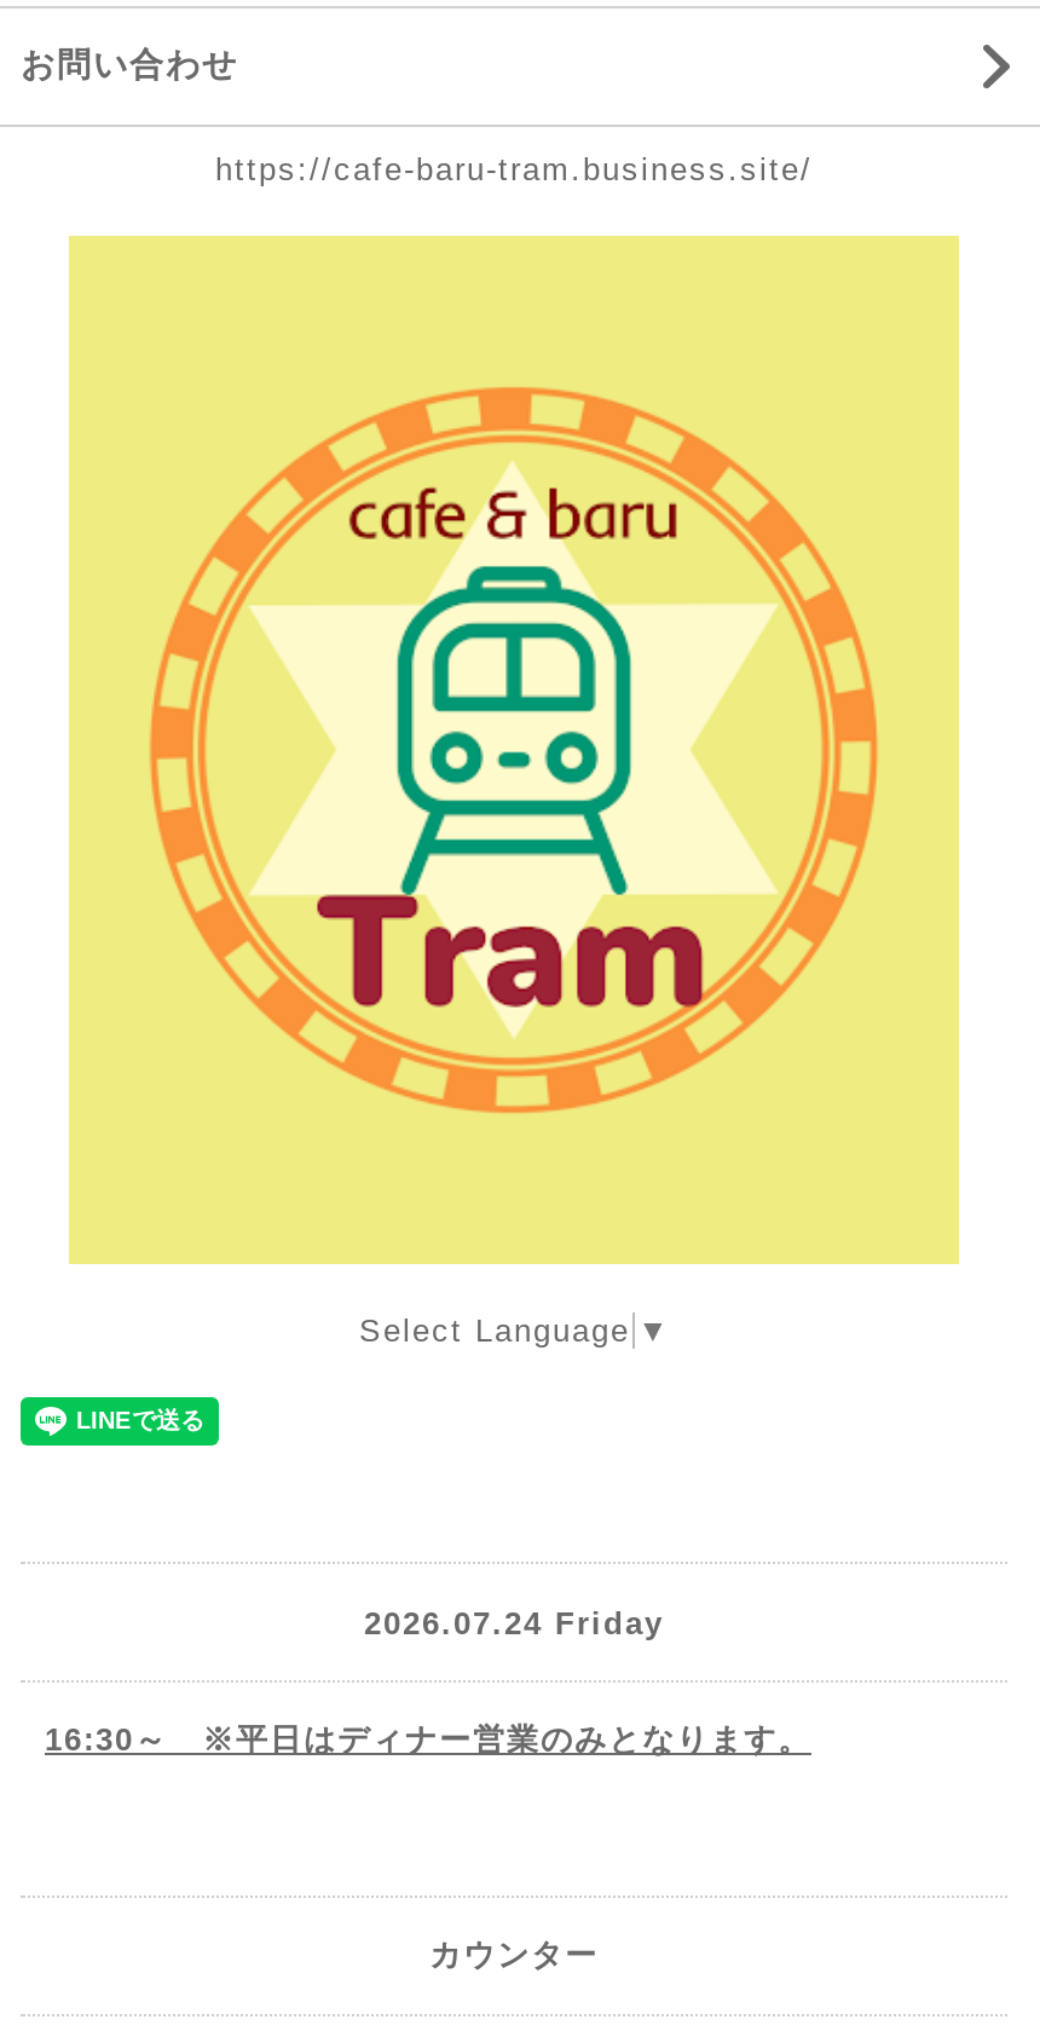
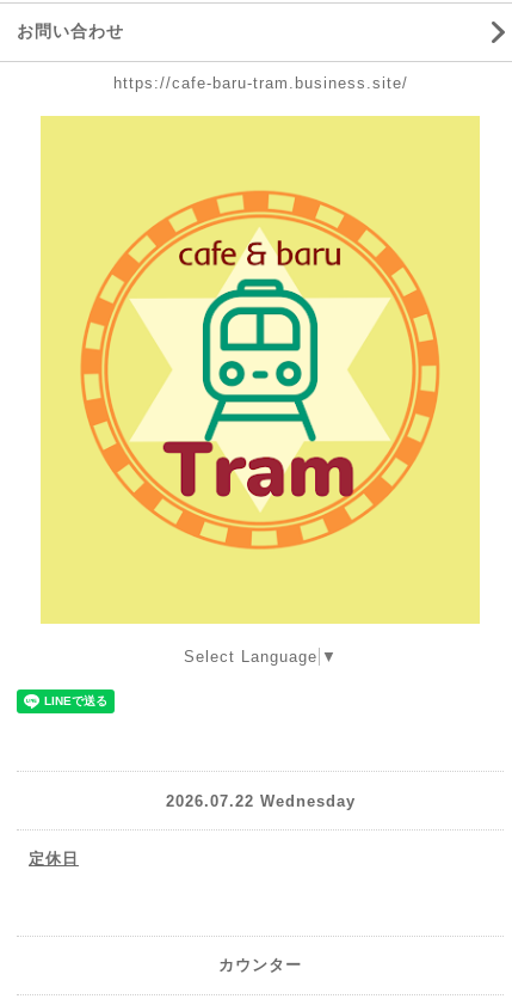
- 2026.07.24 Friday
+ 2026.07.22 Wednesday

- 16:30～ ※平日はディナー営業のみとなります。
+ 定休日
